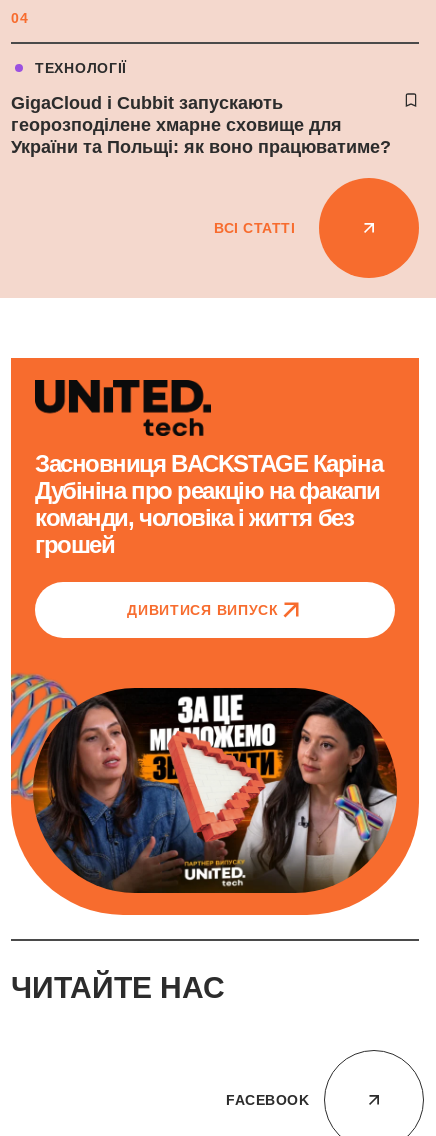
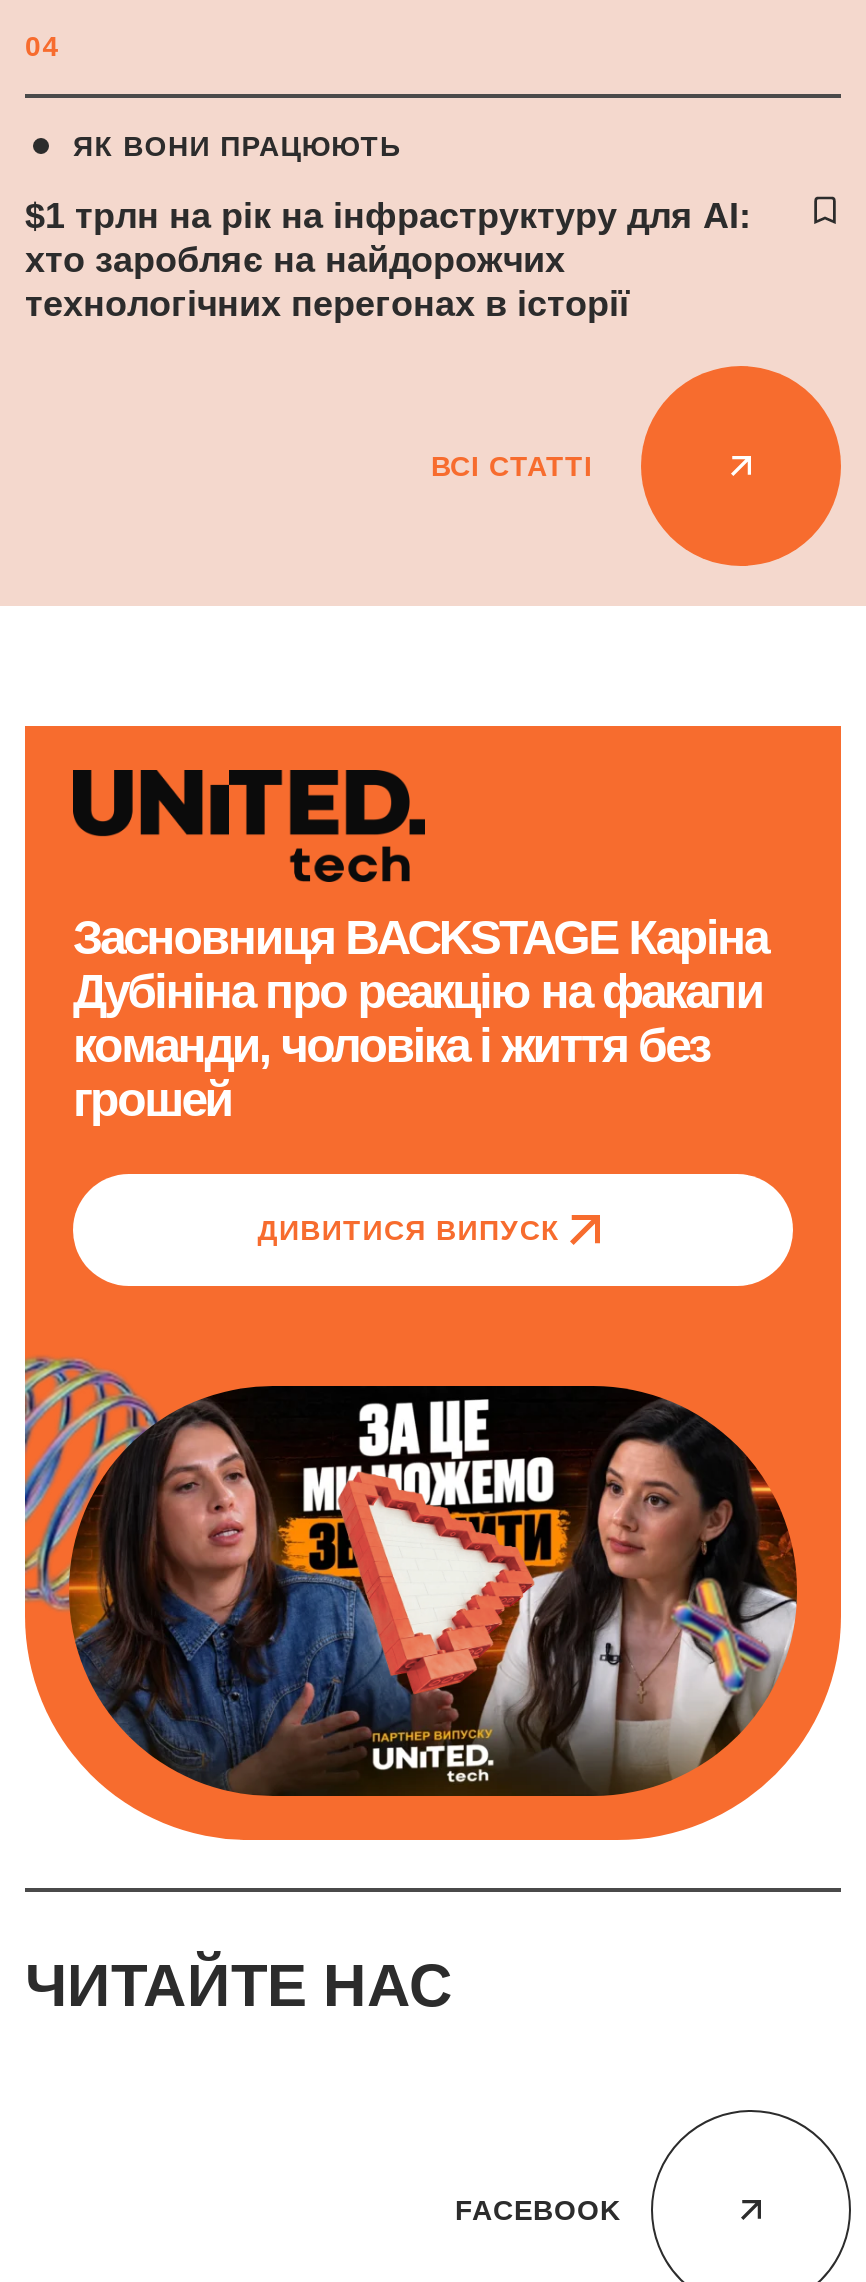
- ТЕХНОЛОГІЇ
+ ЯК ВОНИ ПРАЦЮЮТЬ

- GigaCloud і Cubbit запускають
- георозподілене хмарне сховище для
- України та Польщі: як воно працюватиме?
+ $1 трлн на рік на інфраструктуру для AI:
+ хто заробляє на найдорожчих
+ технологічних перегонах в історії
